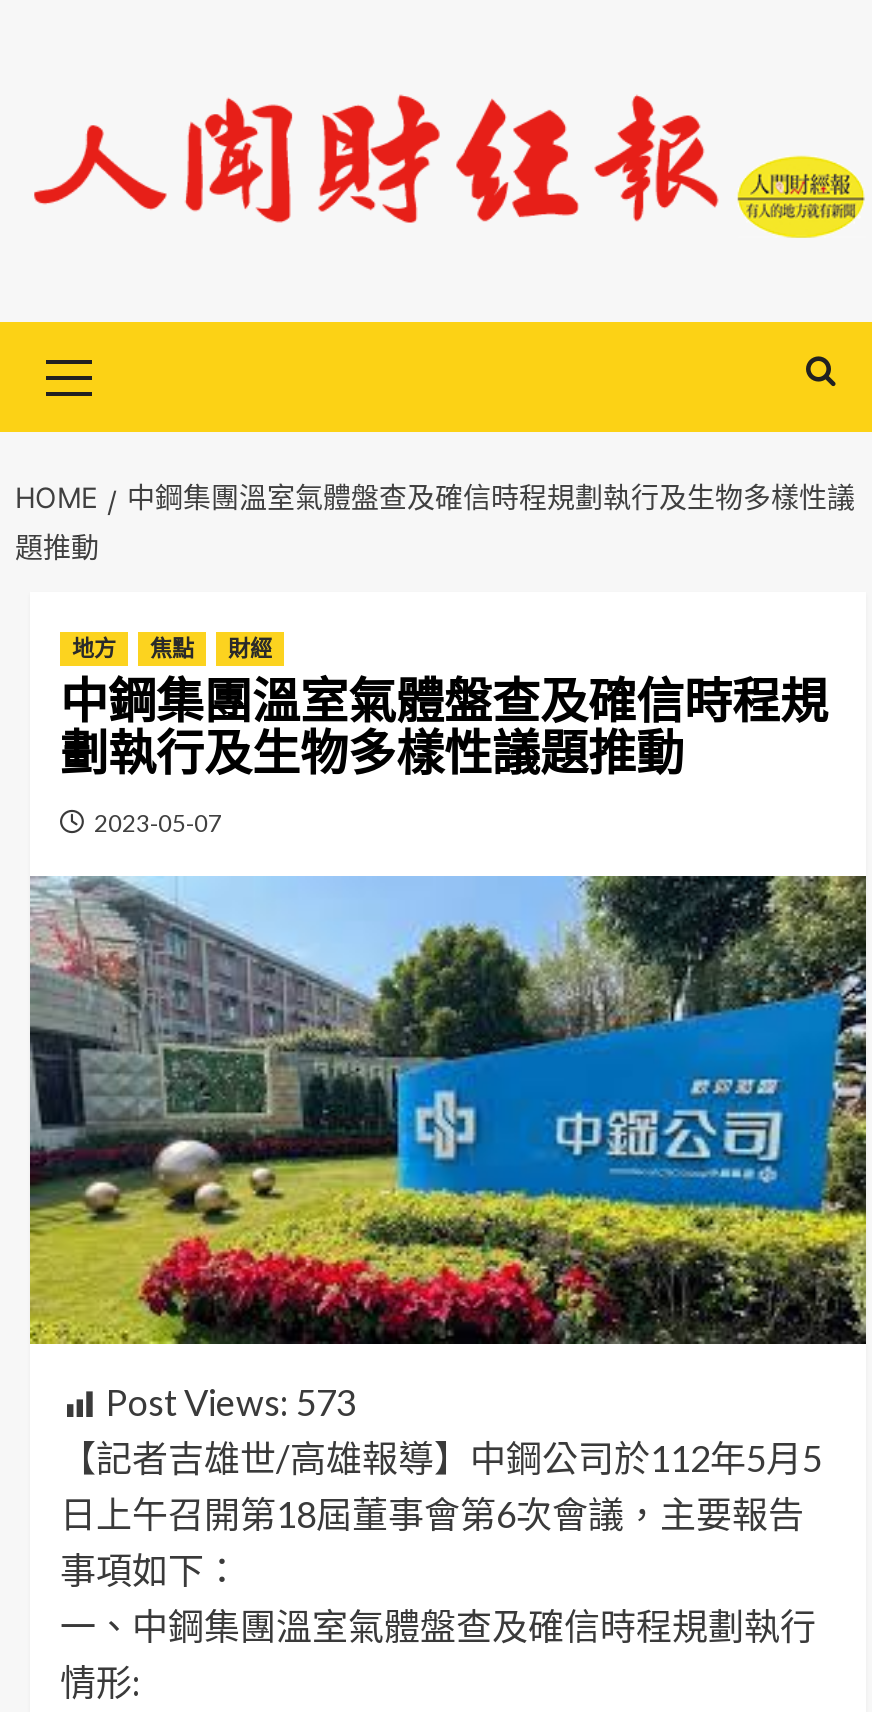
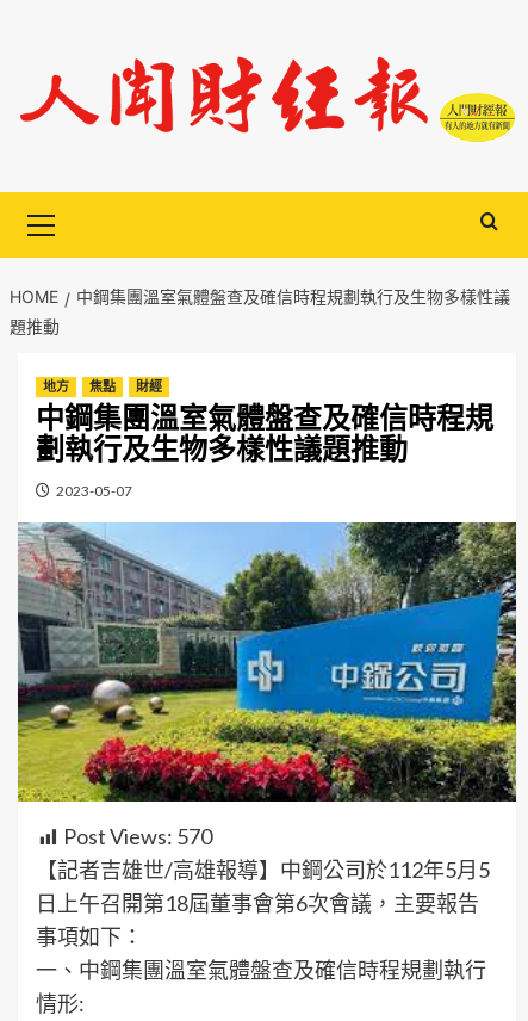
- Post Views: 573
+ Post Views: 570
